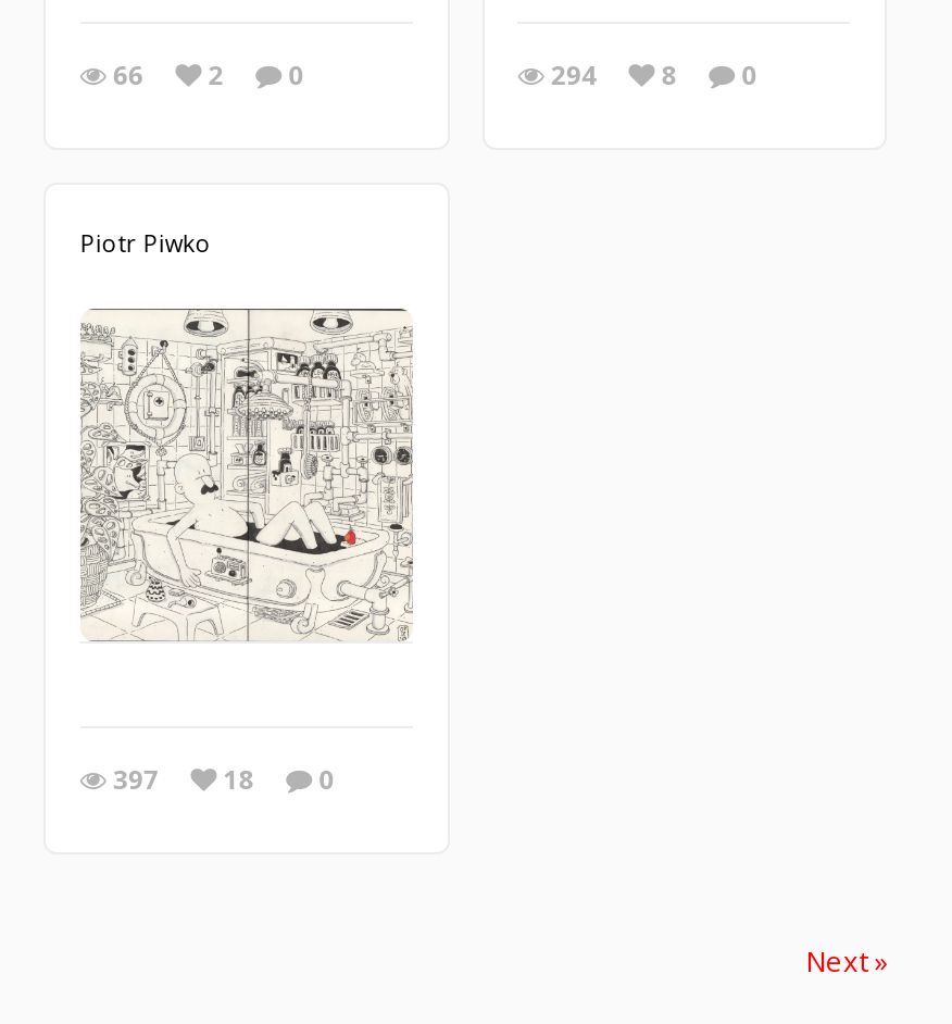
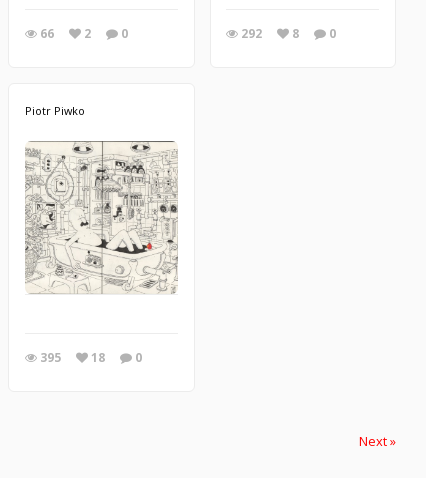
- 294 8 0
+ 292 8 0

- 397 18 0
+ 395 18 0
